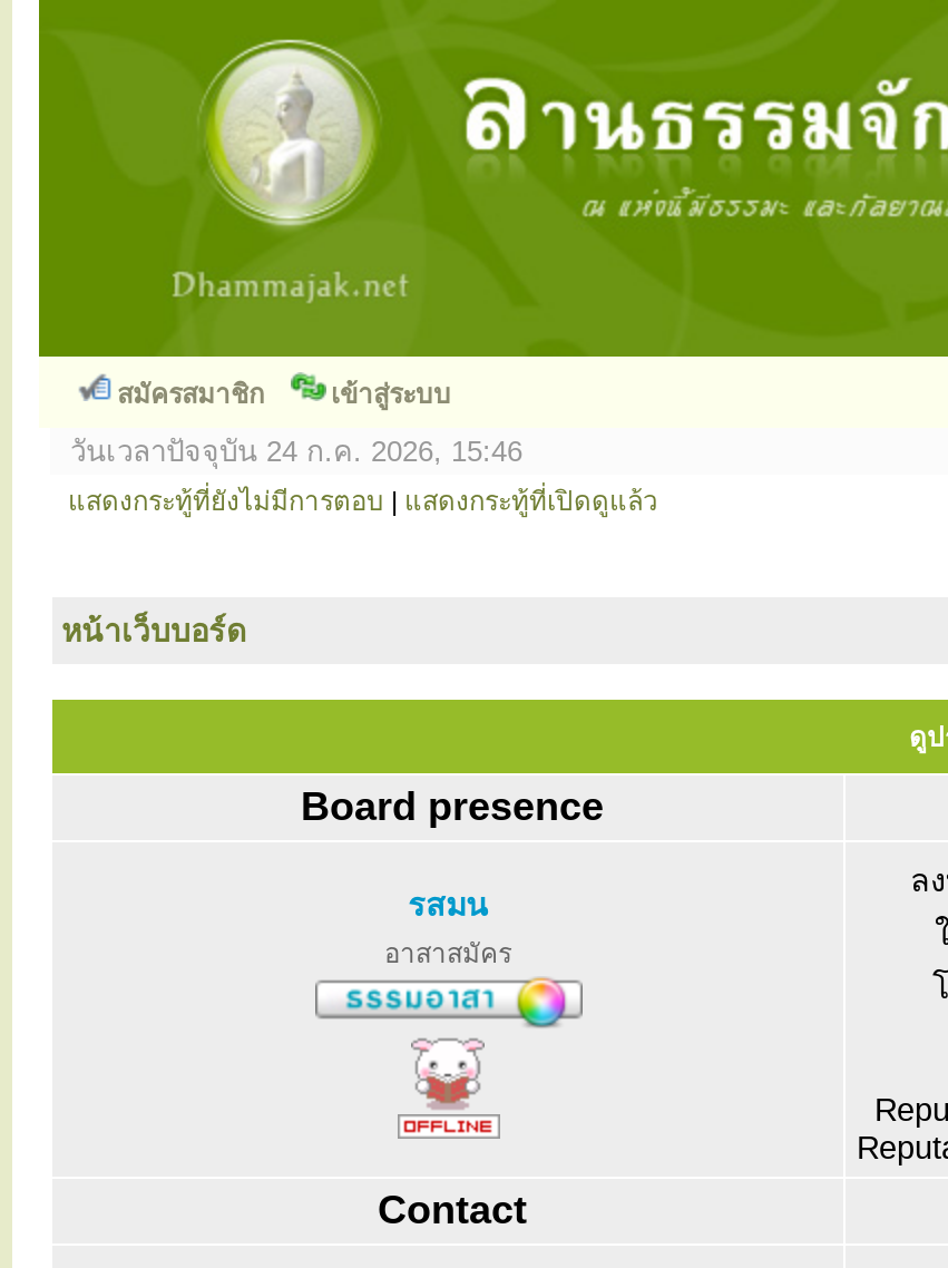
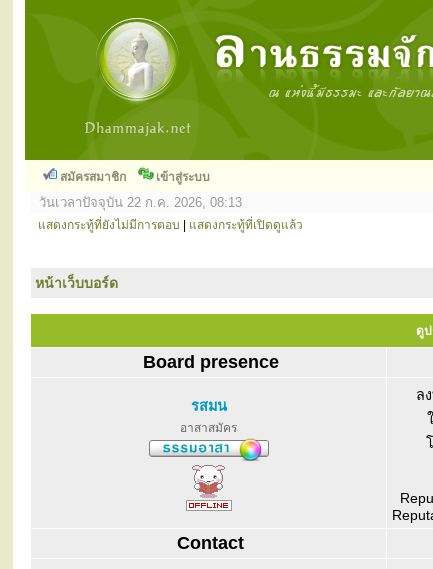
- วันเวลาปัจจุบัน 24 ก.ค. 2026, 15:46
+ วันเวลาปัจจุบัน 22 ก.ค. 2026, 08:13
